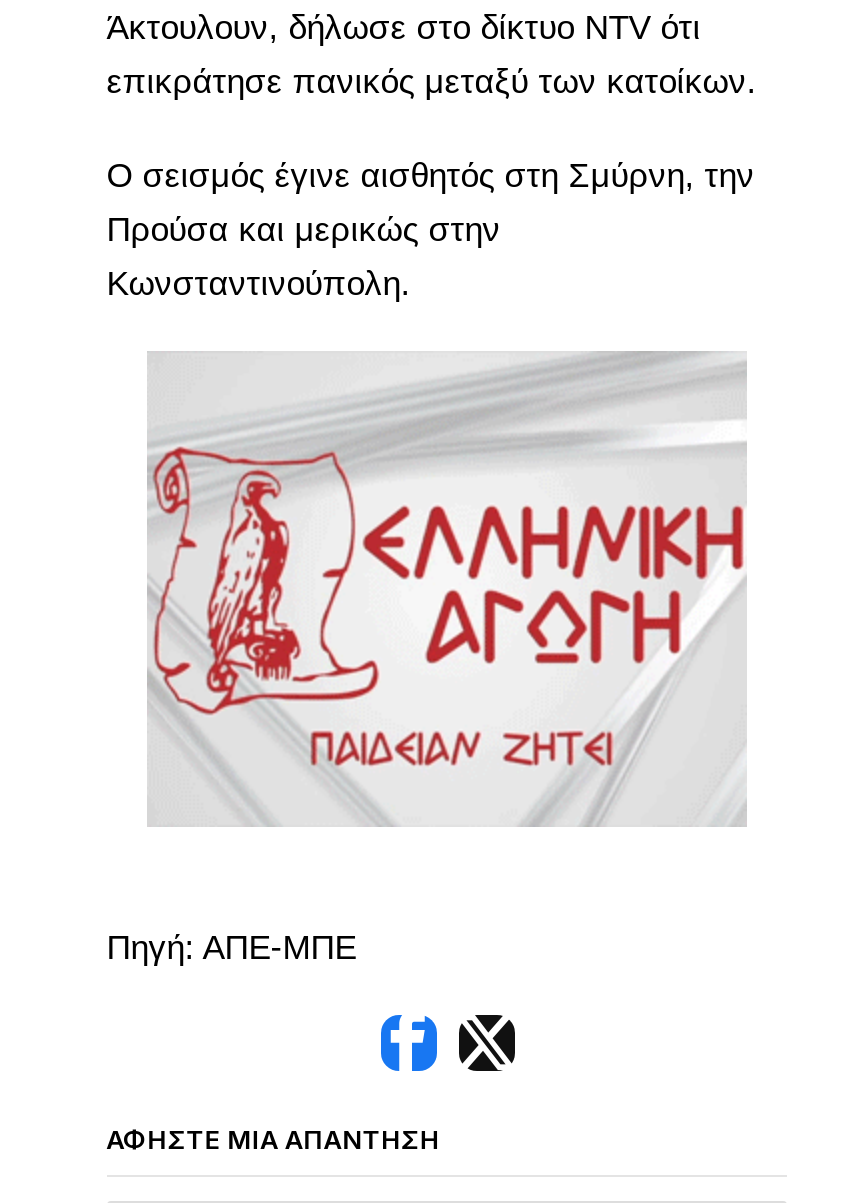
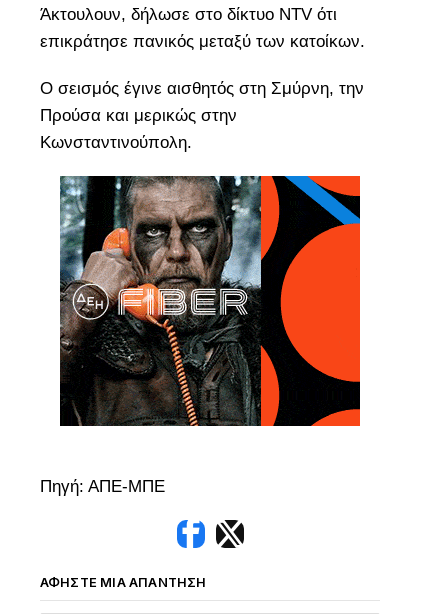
- [image]
+ [image]
